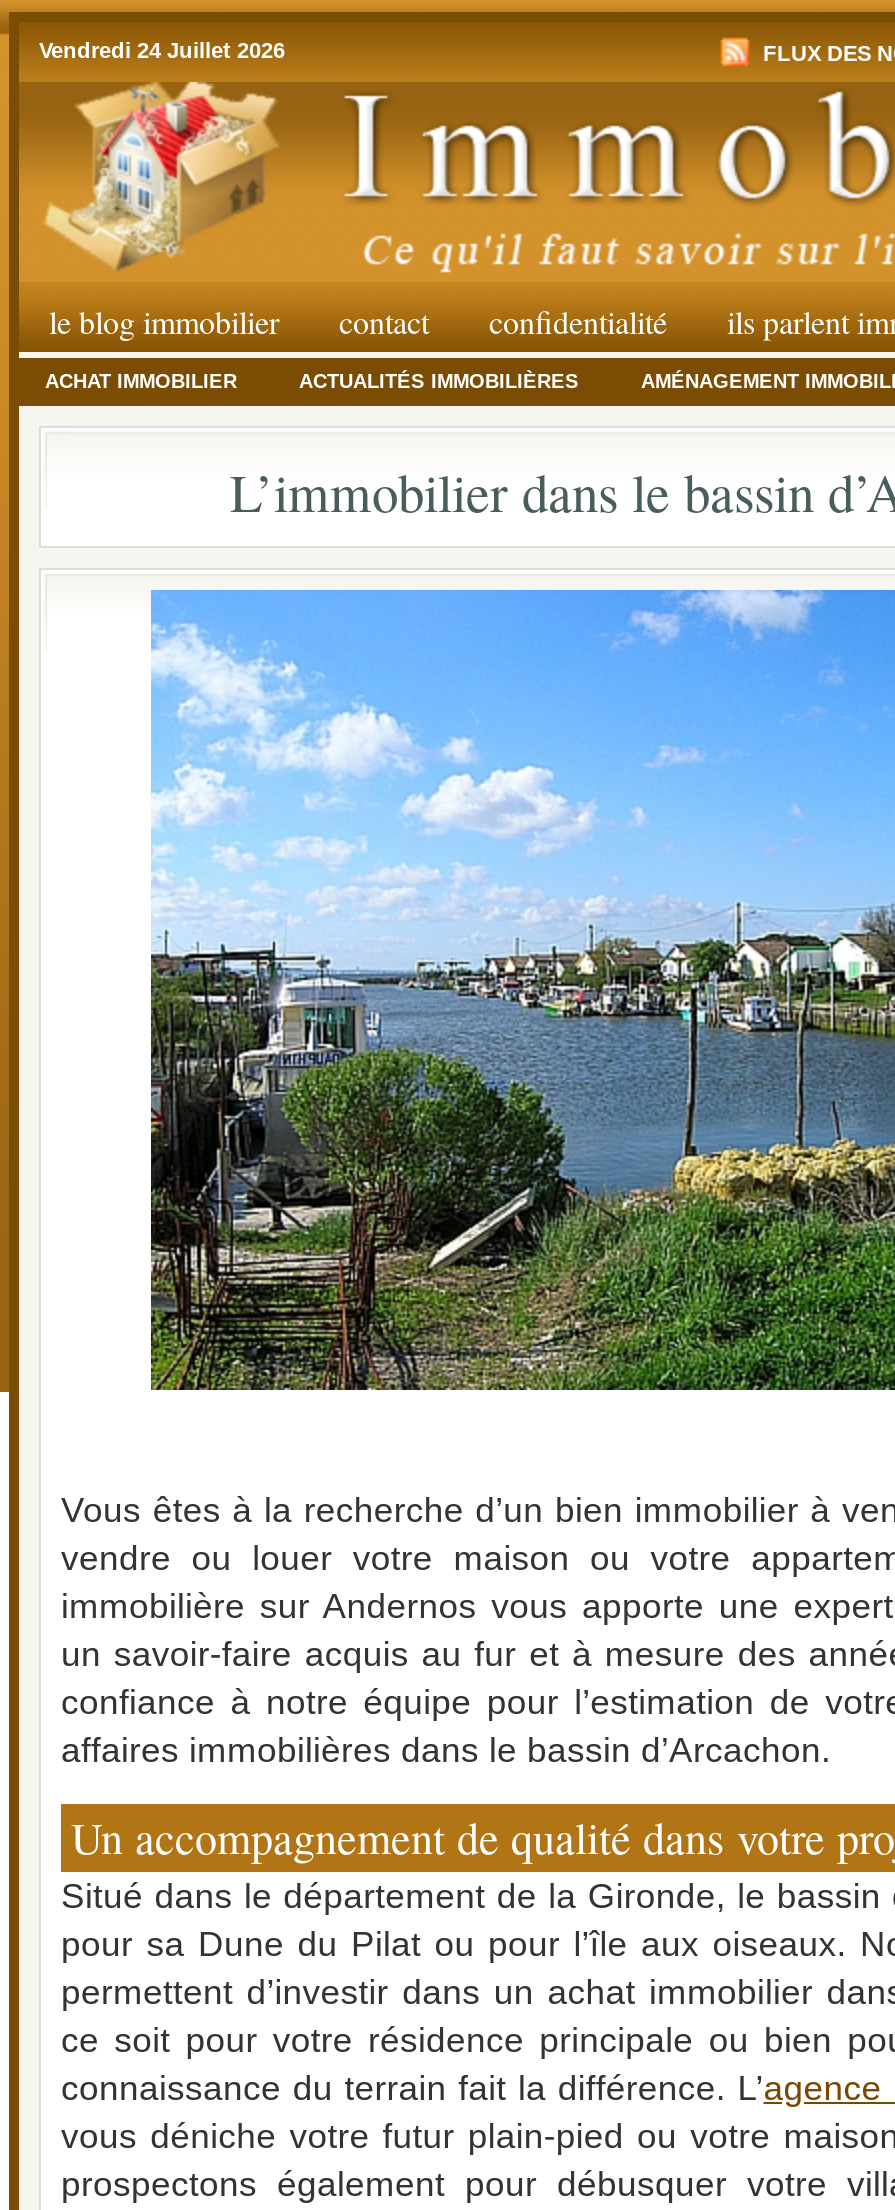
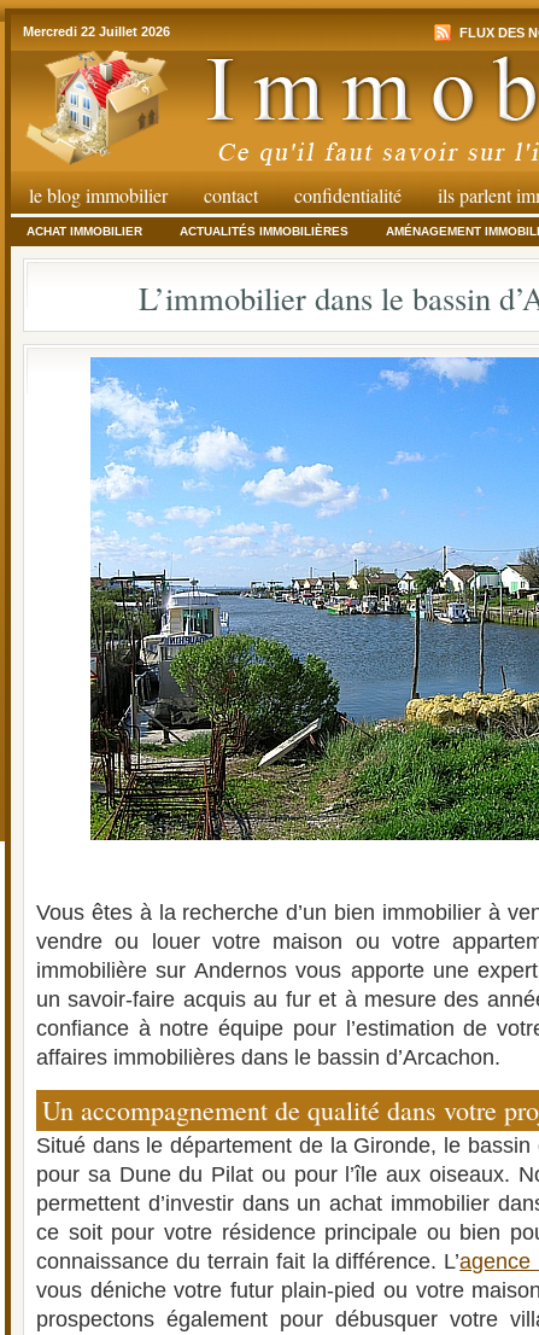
- Vendredi 24 Juillet 2026
+ Mercredi 22 Juillet 2026
